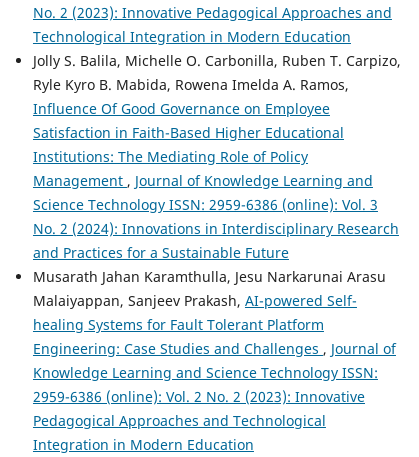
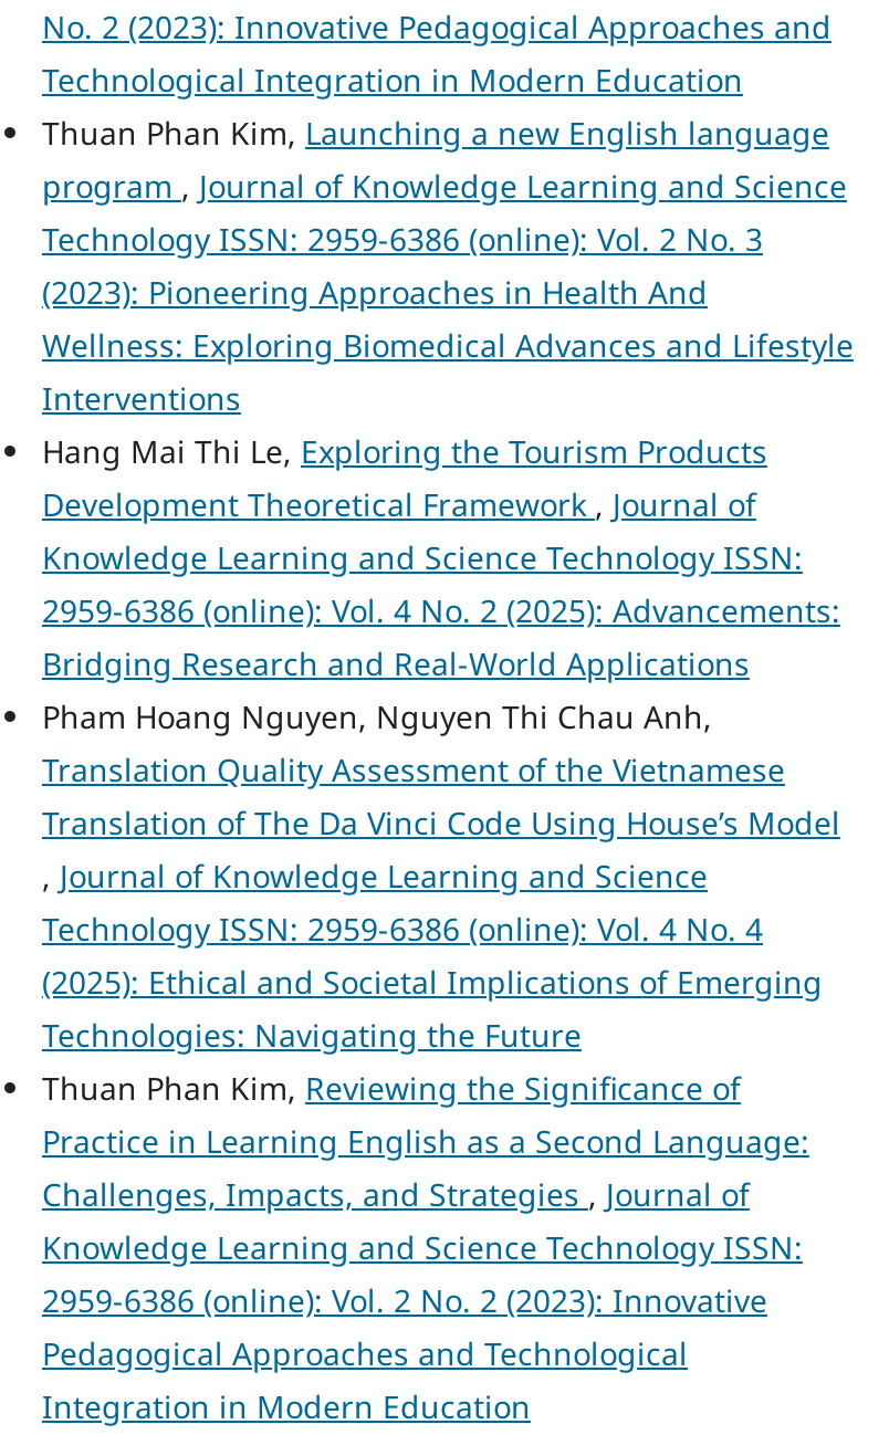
- Jolly S. Balila, Michelle O. Carbonilla, Ruben T. Carpizo,
- Ryle Kyro B. Mabida, Rowena Imelda A. Ramos,
- Influence Of Good Governance on Employee
- Satisfaction in Faith-Based Higher Educational
- Institutions: The Mediating Role of Policy
- Management, Journal of Knowledge Learning and
- Science Technology ISSN: 2959-6386 (online): Vol. 3
- No. 2 (2024): Innovations in Interdisciplinary Research
- and Practices for a Sustainable Future
- Musarath Jahan Karamthulla, Jesu Narkarunai Arasu
- Malaiyappan, Sanjeev Prakash, AI-powered Self-
- healing Systems for Fault Tolerant Platform
- Engineering: Case Studies and Challenges, Journal of
+ Thuan Phan Kim, Launching a new English language
+ program, Journal of Knowledge Learning and Science
+ Technology ISSN: 2959-6386 (online): Vol. 2 No. 3
+ (2023): Pioneering Approaches in Health And
+ Wellness: Exploring Biomedical Advances and Lifestyle
+ Interventions
+ Hang Mai Thi Le, Exploring the Tourism Products
+ Development Theoretical Framework, Journal of
+ Knowledge Learning and Science Technology ISSN:
+ 2959-6386 (online): Vol. 4 No. 2 (2025): Advancements:
+ Bridging Research and Real-World Applications
+ Pham Hoang Nguyen, Nguyen Thi Chau Anh,
+ Translation Quality Assessment of the Vietnamese
+ Translation of The Da Vinci Code Using House’s Model
+ , Journal of Knowledge Learning and Science
+ Technology ISSN: 2959-6386 (online): Vol. 4 No. 4
+ (2025): Ethical and Societal Implications of Emerging
+ Technologies: Navigating the Future
+ Thuan Phan Kim, Reviewing the Significance of
+ Practice in Learning English as a Second Language:
+ Challenges, Impacts, and Strategies, Journal of
